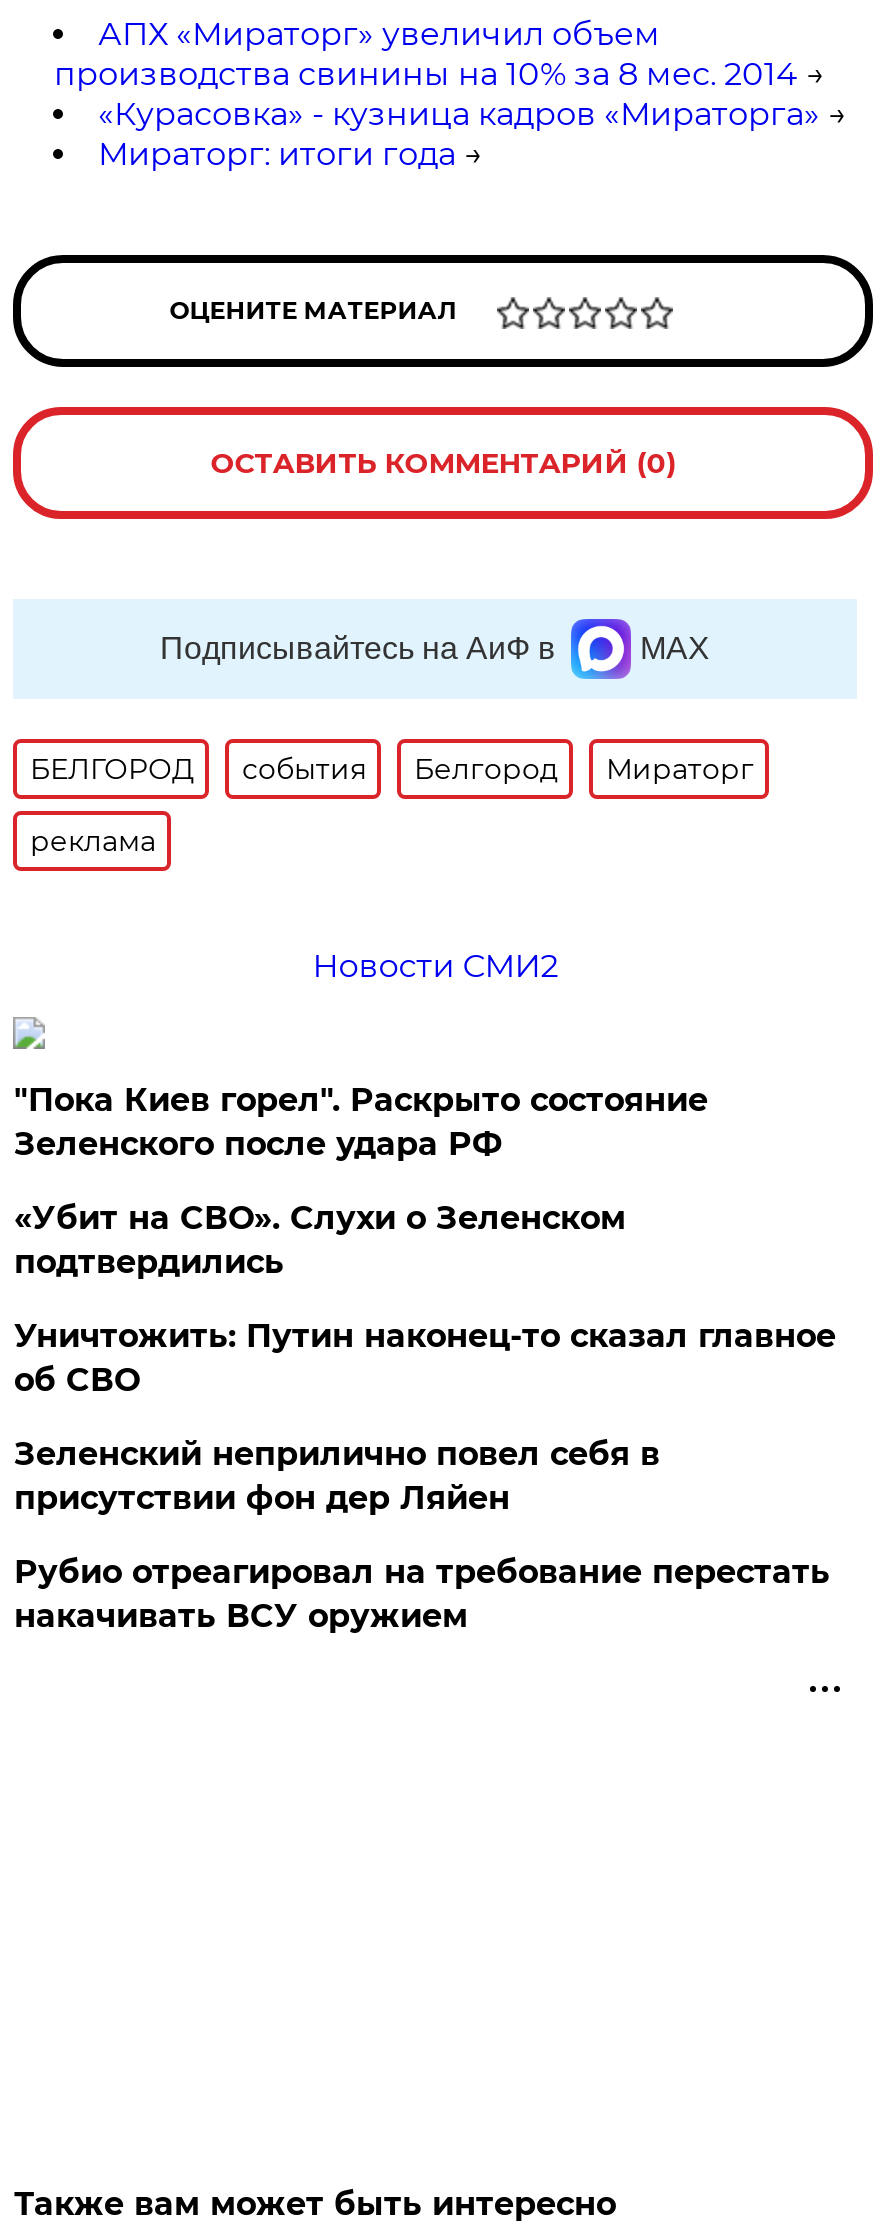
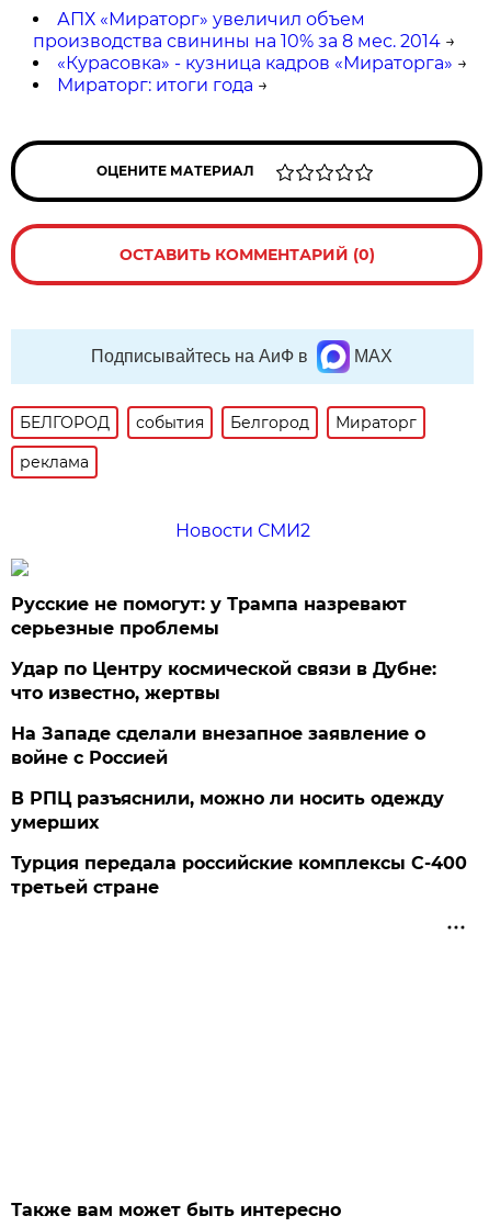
- "Пока Киев горел". Раскрыто состояние
- Зеленского после удара РФ
+ Русские не помогут: у Трампа назревают
+ серьезные проблемы

- «Убит на СВО». Слухи о Зеленском
- подтвердились
+ Удар по Центру космической связи в Дубне:
+ что известно, жертвы

- Уничтожить: Путин наконец-то сказал главное
- об СВО
+ На Западе сделали внезапное заявление о
+ войне с Россией

- Зеленский неприлично повел cебя в
- присутствии фон дер Ляйен
+ В РПЦ разъяснили, можно ли носить одежду
+ умерших

- Рубио отреагировал на требование перестать
- накачивать ВСУ оружием
+ Турция передала российские комплексы С-400
+ третьей стране
